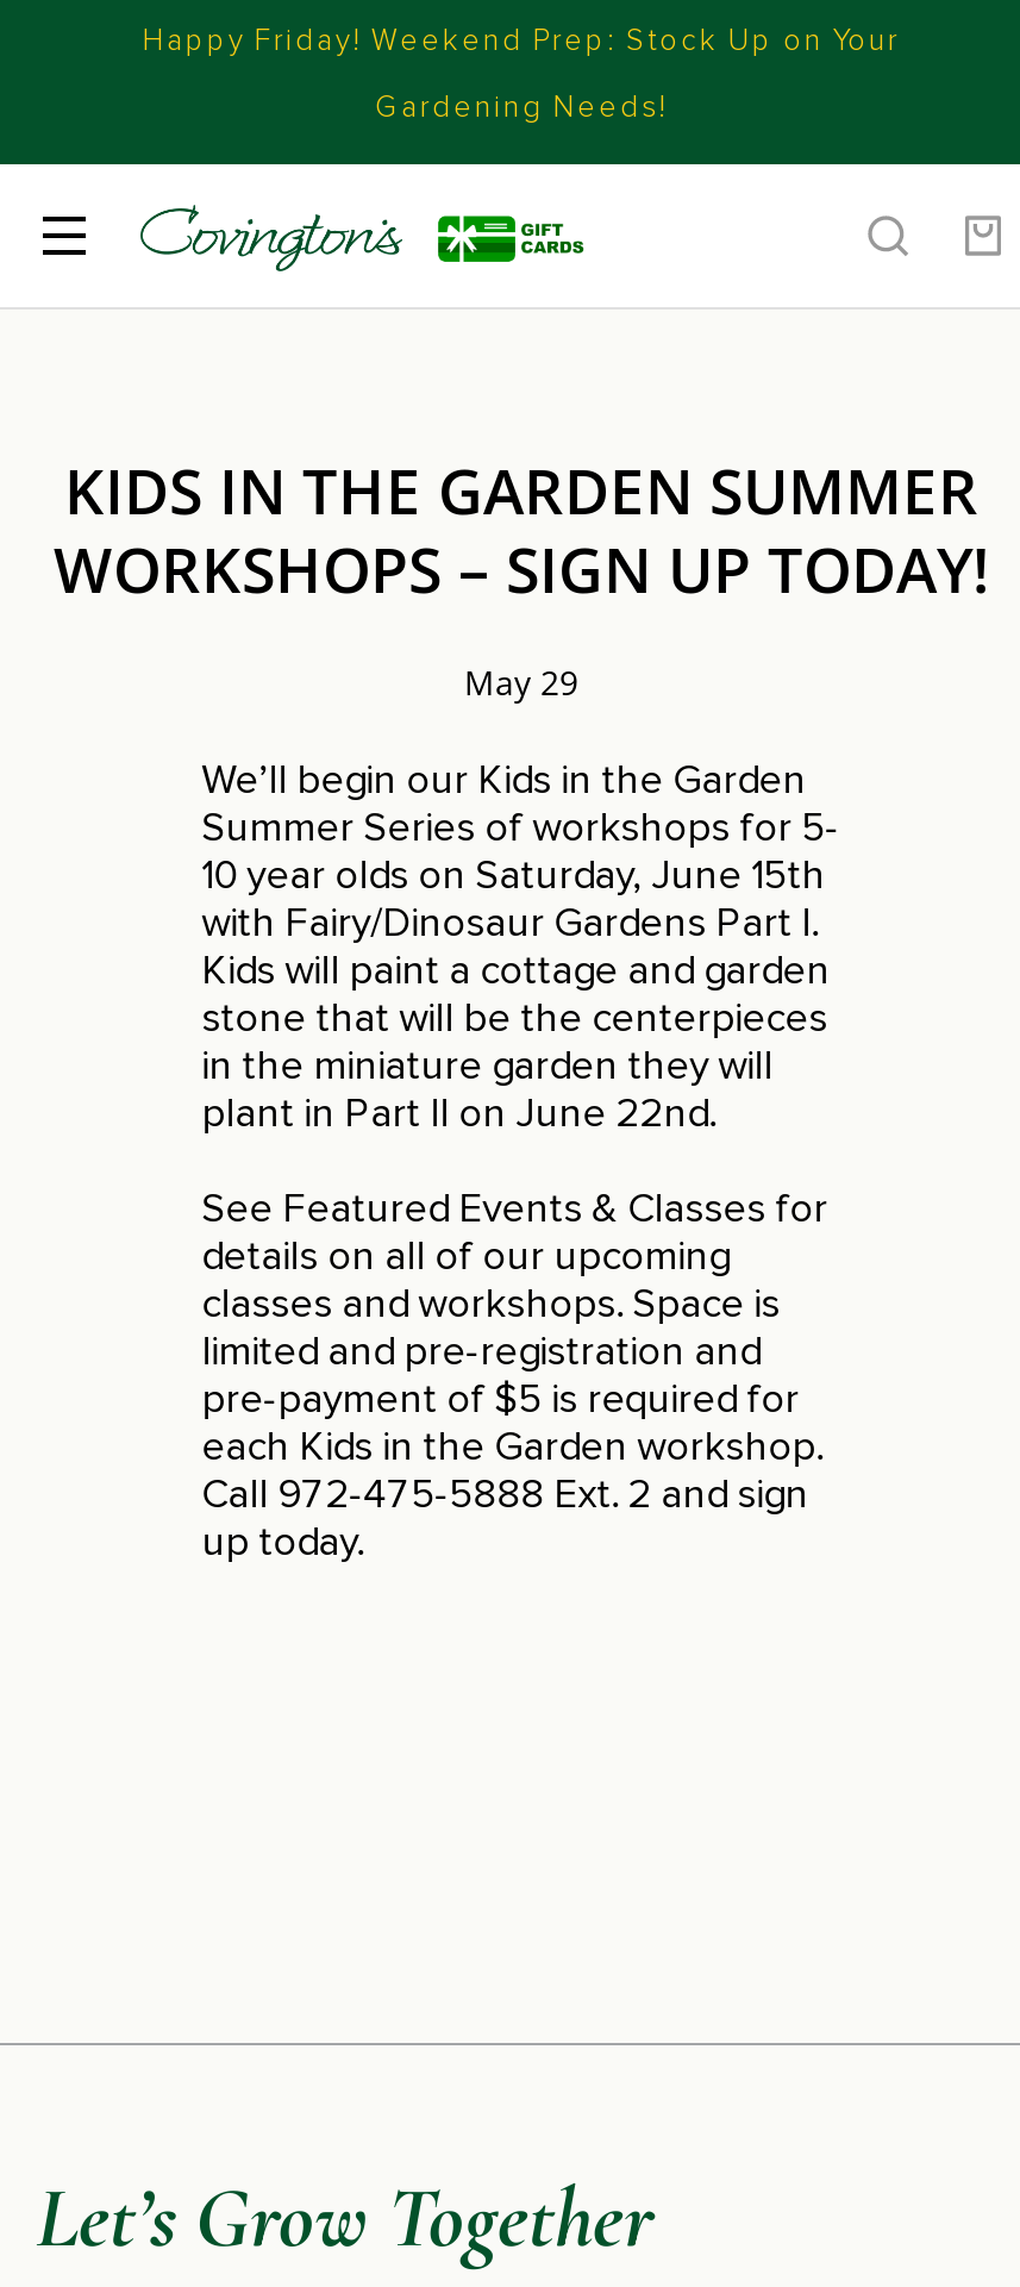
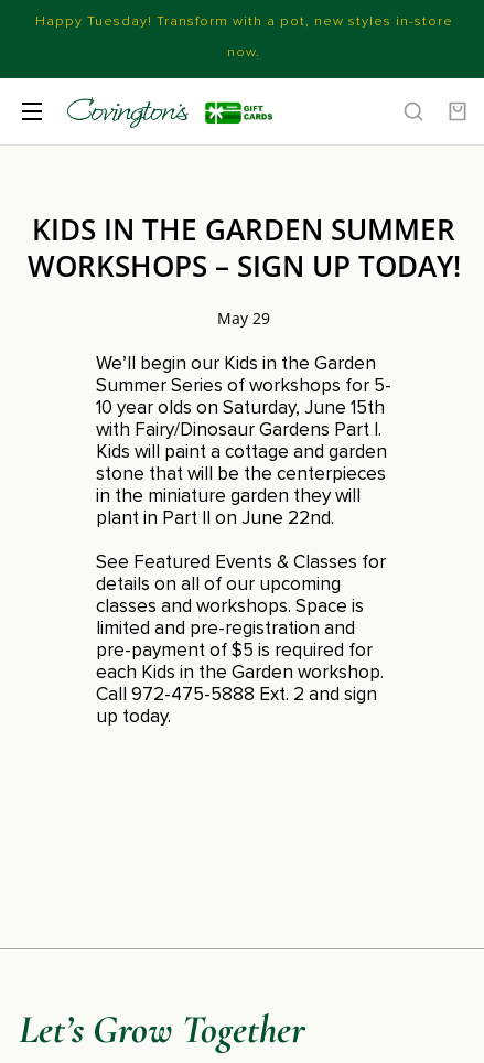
- Happy Friday! Weekend Prep: Stock Up on Your
+ Happy Tuesday! Transform with a pot, new styles in-store

- Gardening Needs!
+ now.
